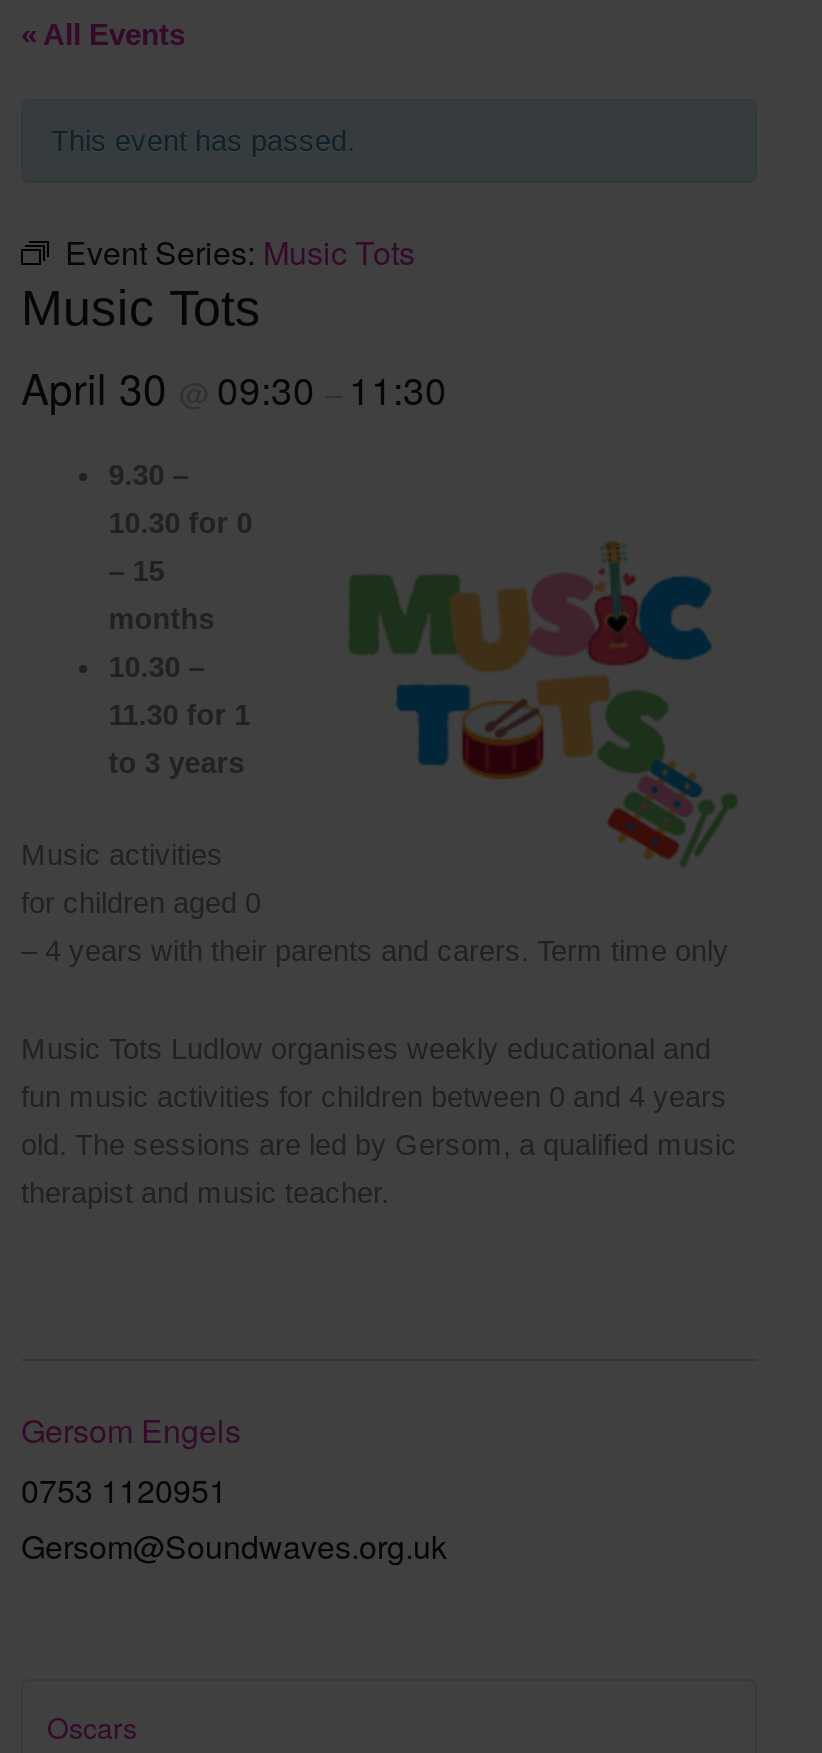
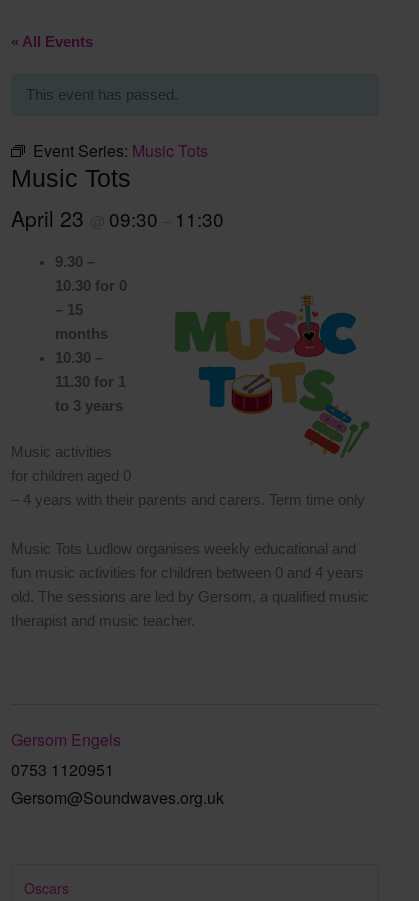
- April 30 @ 09:30 – 11:30
+ April 23 @ 09:30 – 11:30
